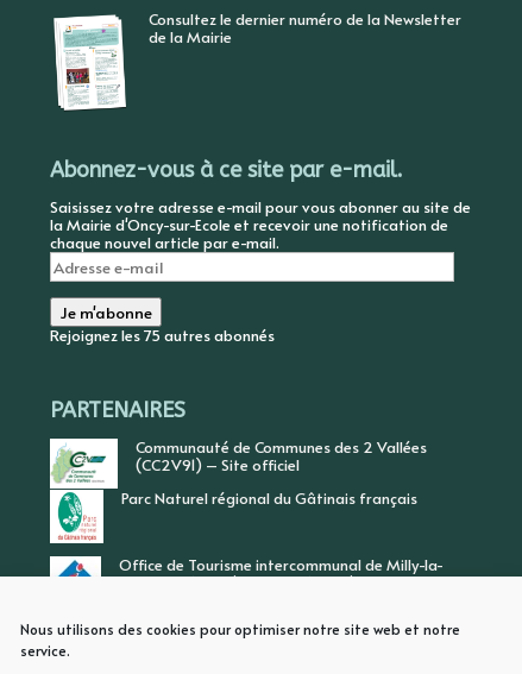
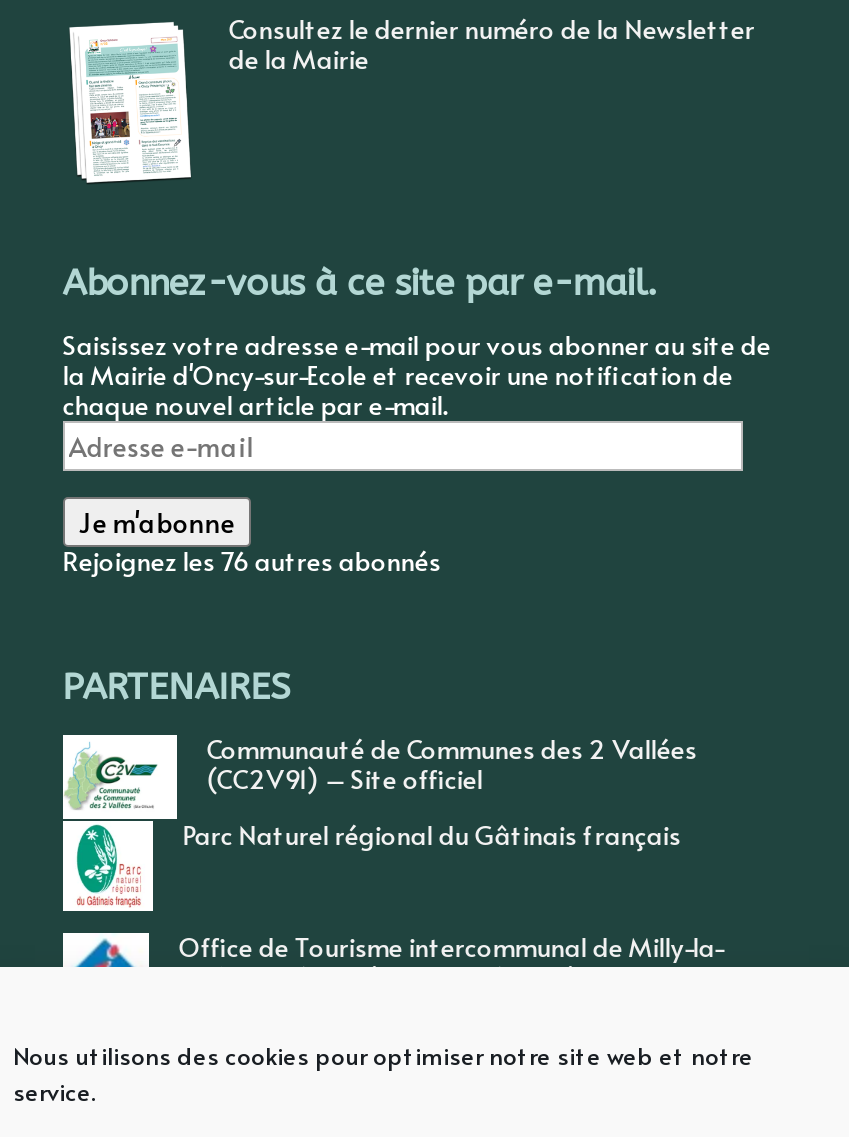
- Rejoignez les 75 autres abonnés
+ Rejoignez les 76 autres abonnés
